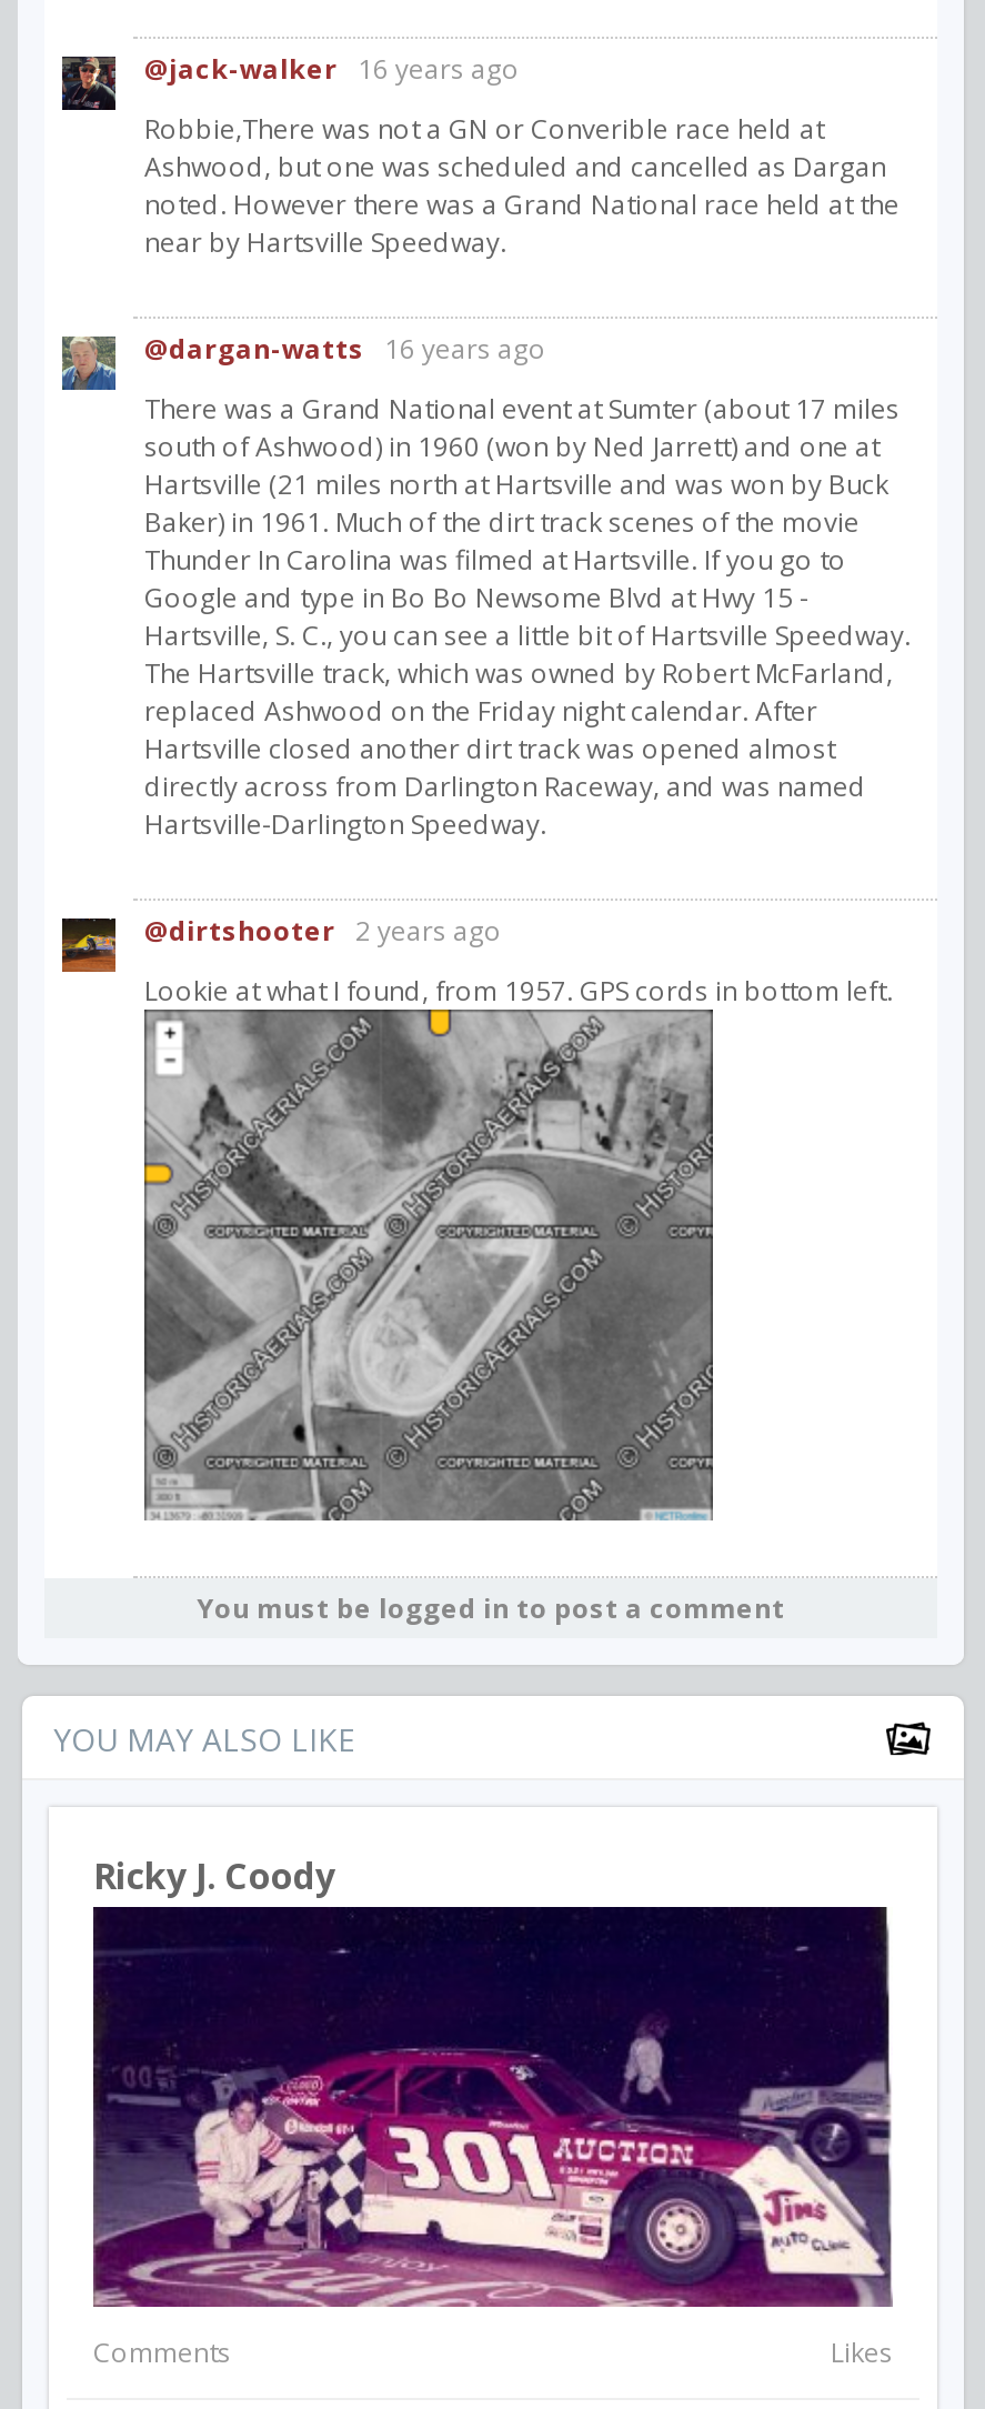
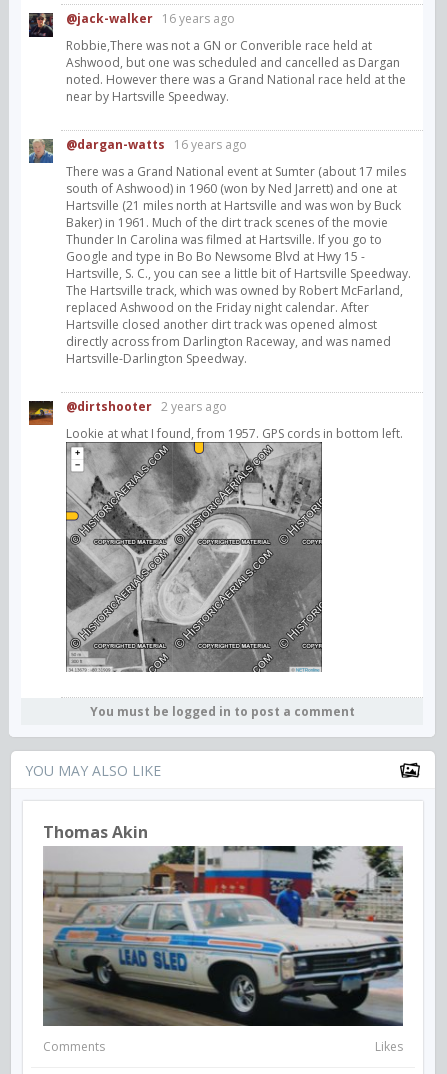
- Ricky J. Coody
+ Thomas Akin

- [image]
+ [image]
